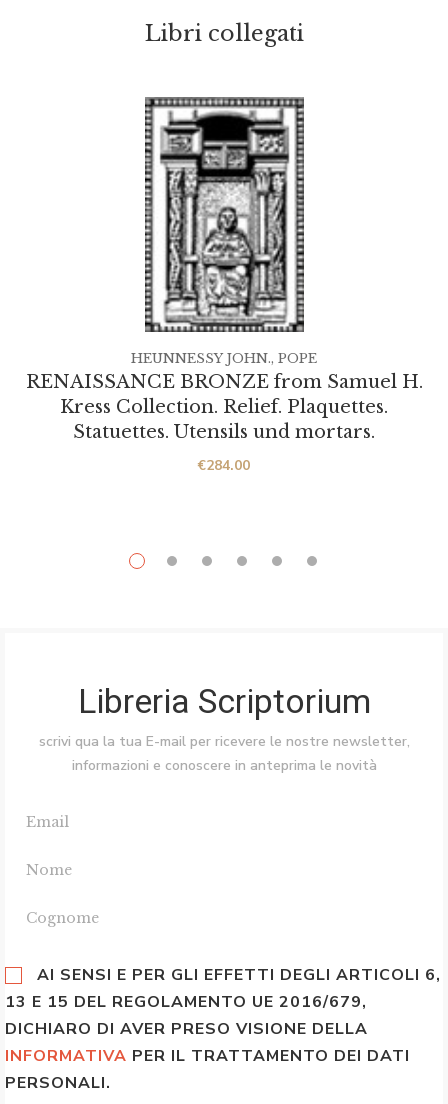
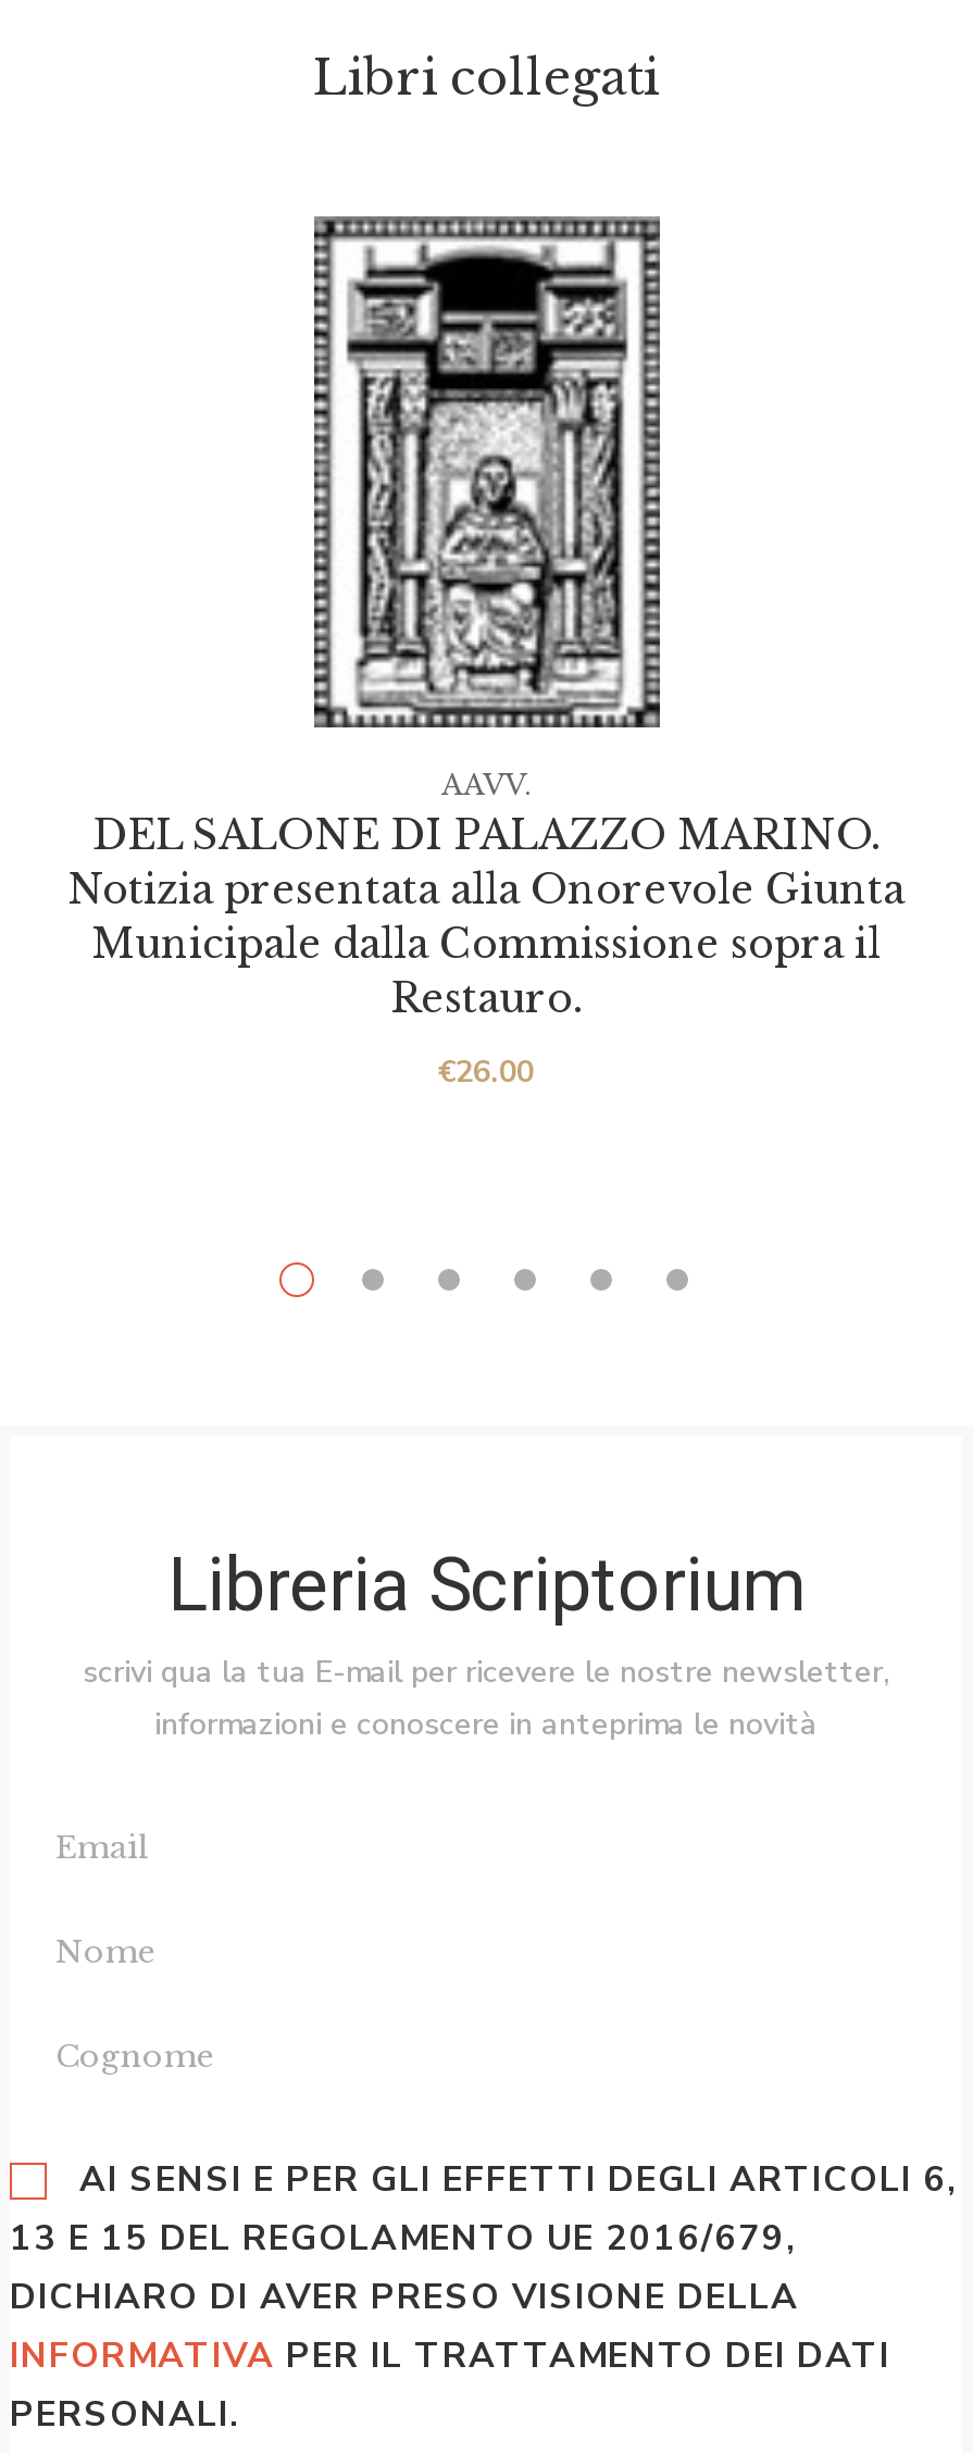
- HEUNNESSY JOHN., POPE
+ AAVV.

- RENAISSANCE BRONZE from Samuel H.
- Kress Collection. Relief. Plaquettes.
- Statuettes. Utensils und mortars.
+ DEL SALONE DI PALAZZO MARINO.
+ Notizia presentata alla Onorevole Giunta
+ Municipale dalla Commissione sopra il
+ Restauro.

- €284.00
+ €26.00
